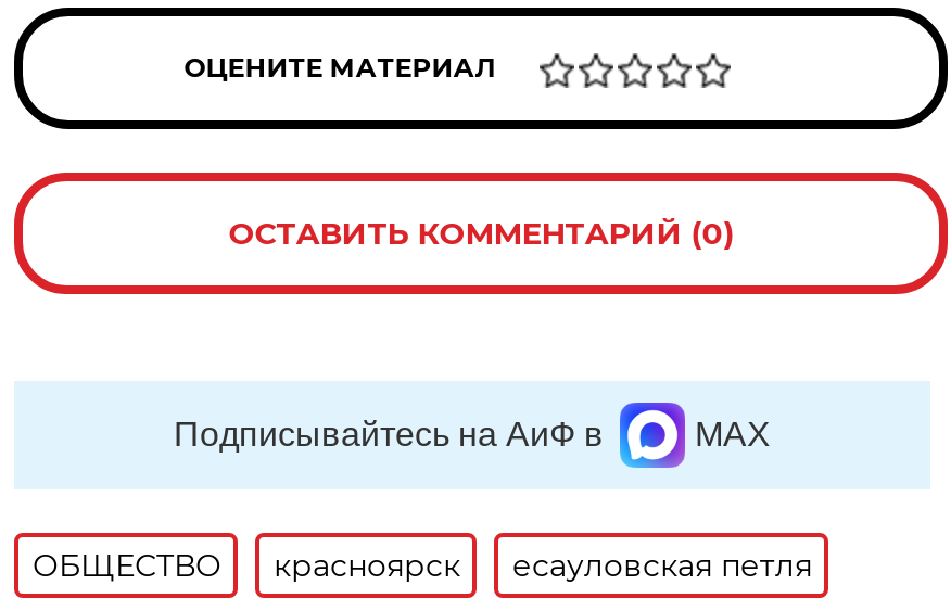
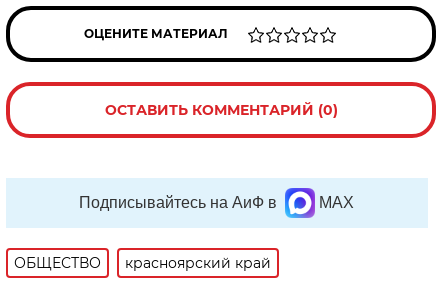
- красноярск
- есауловская петля
+ красноярский край
